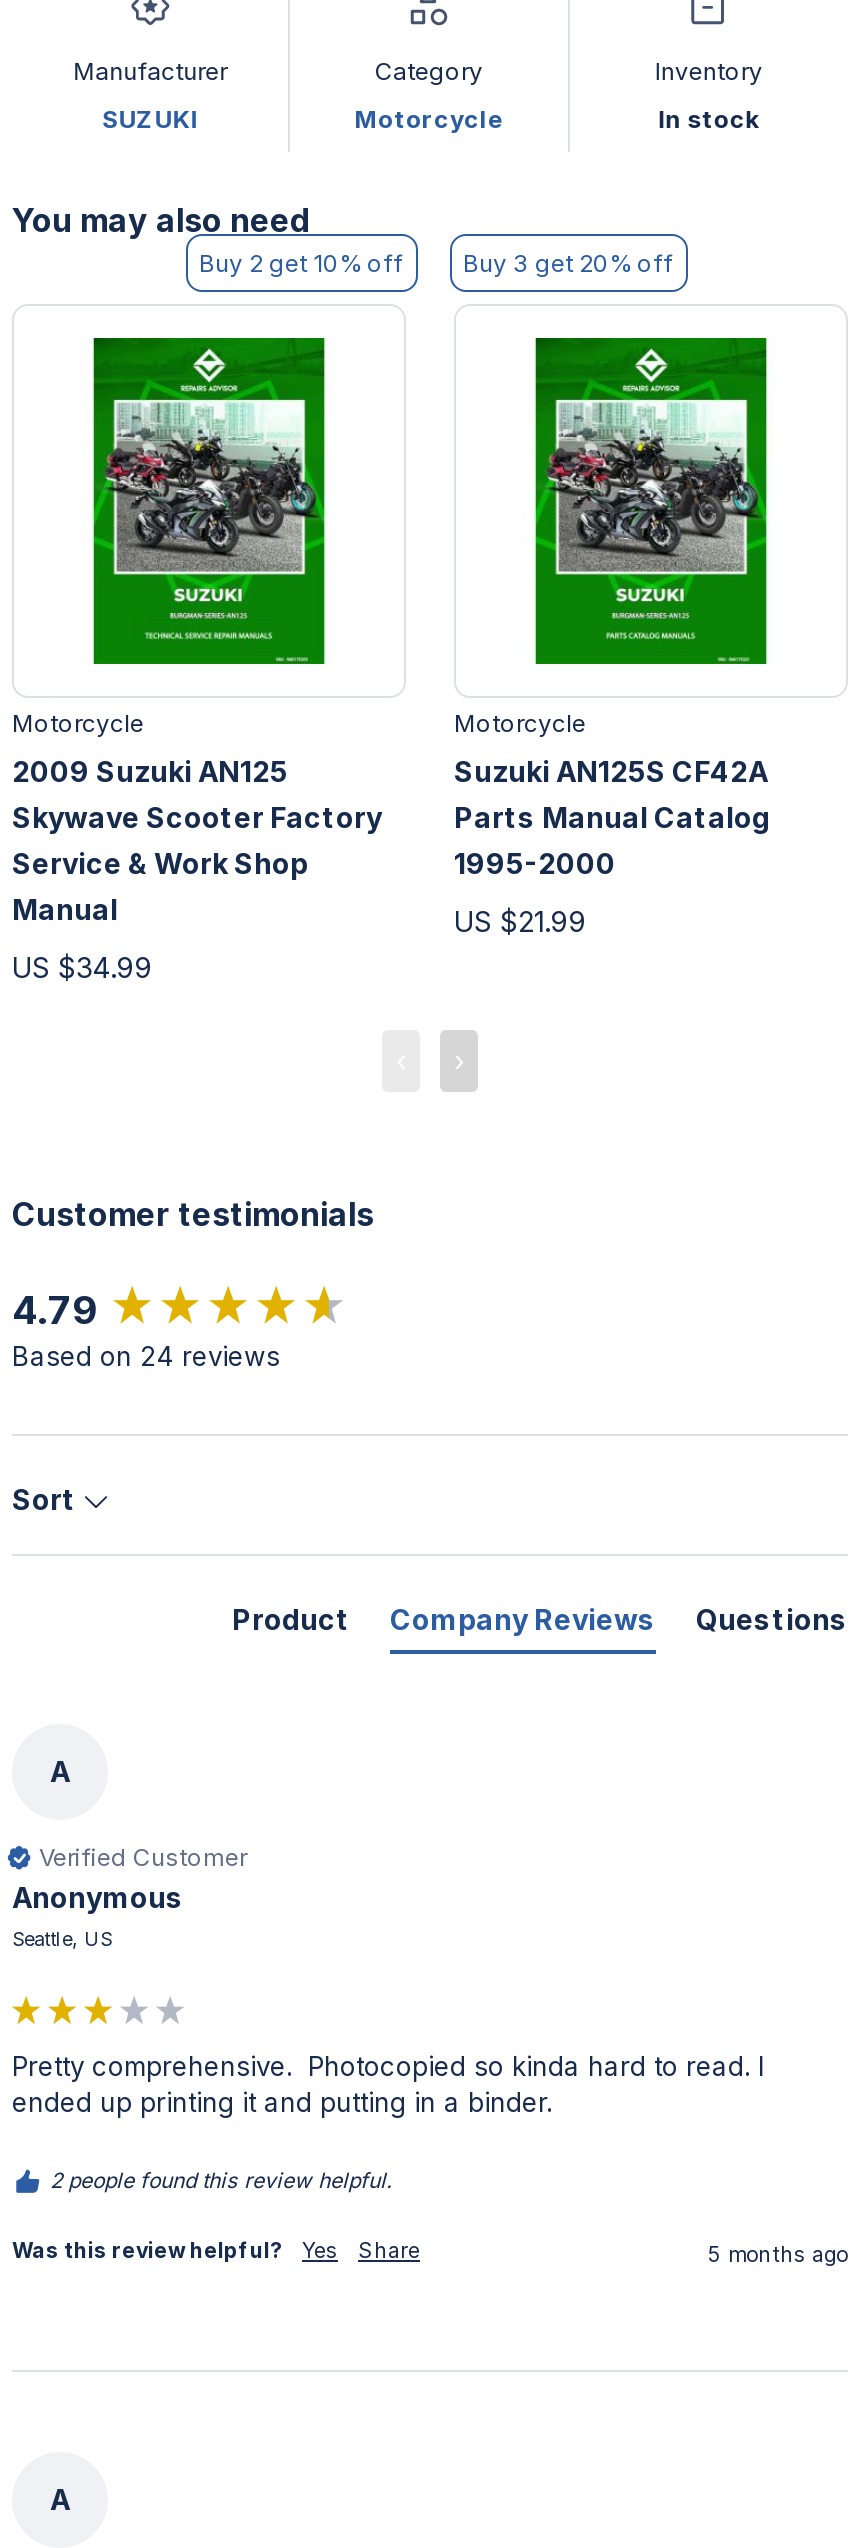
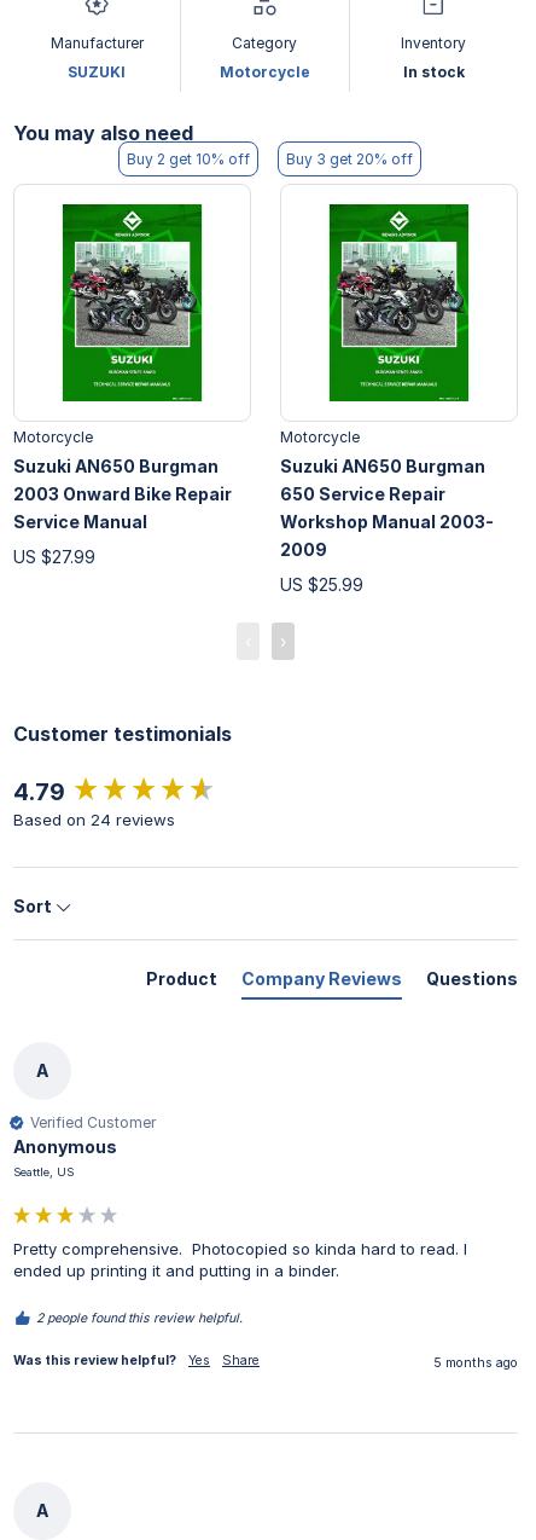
- 2009 Suzuki AN125
- Skywave Scooter Factory
- Service & Work Shop
- Manual
+ Suzuki AN650 Burgman
+ 2003 Onward Bike Repair
+ Service Manual

- Suzuki AN125S CF42A
- Parts Manual Catalog
- 1995-2000
+ Suzuki AN650 Burgman
+ 650 Service Repair
+ Workshop Manual 2003-
+ 2009

- US $21.99
+ US $25.99

- US $34.99
+ US $27.99
